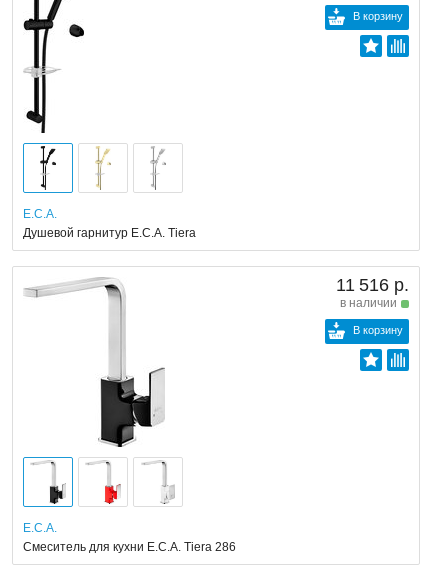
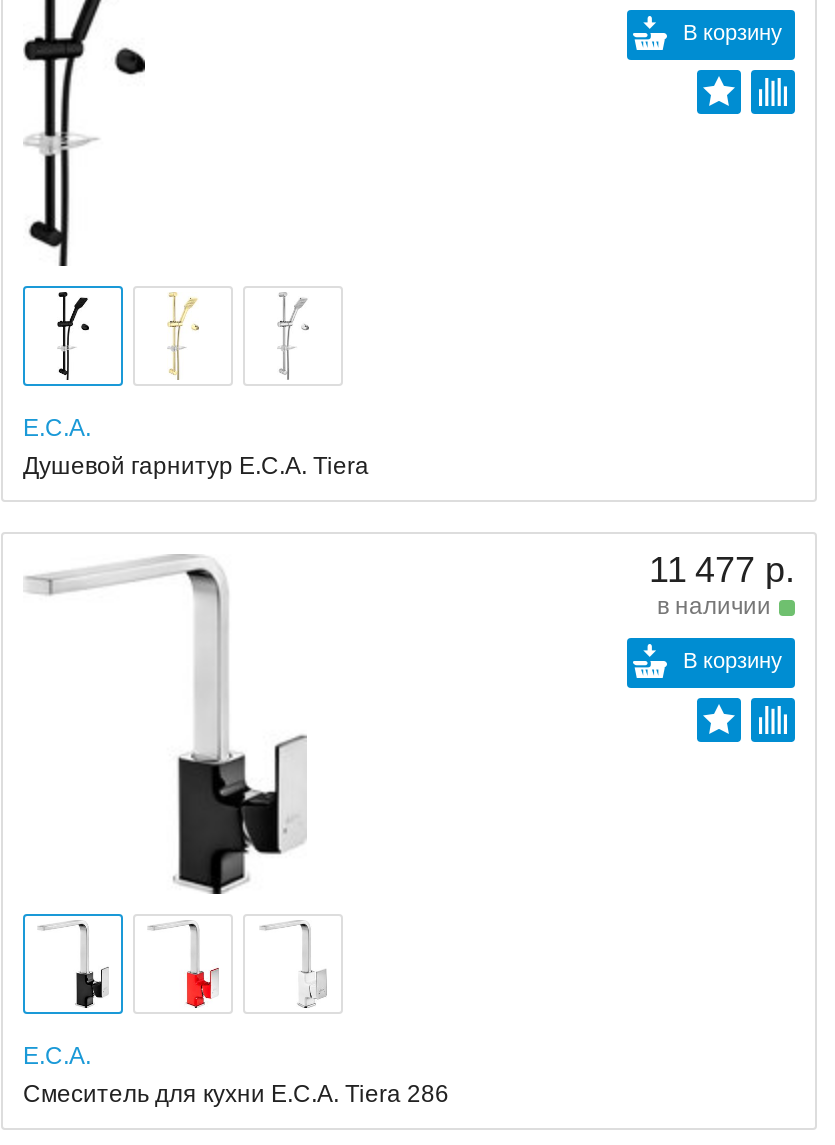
- 11 516 р.
+ 11 477 р.
